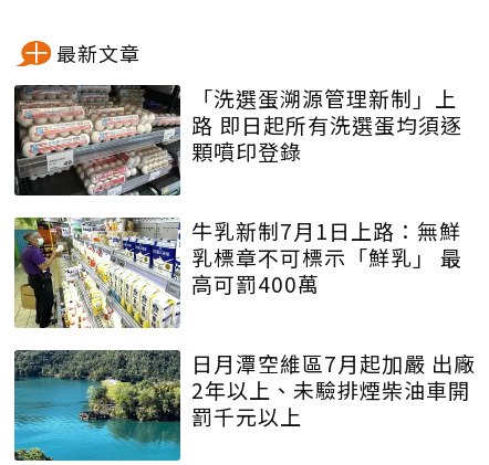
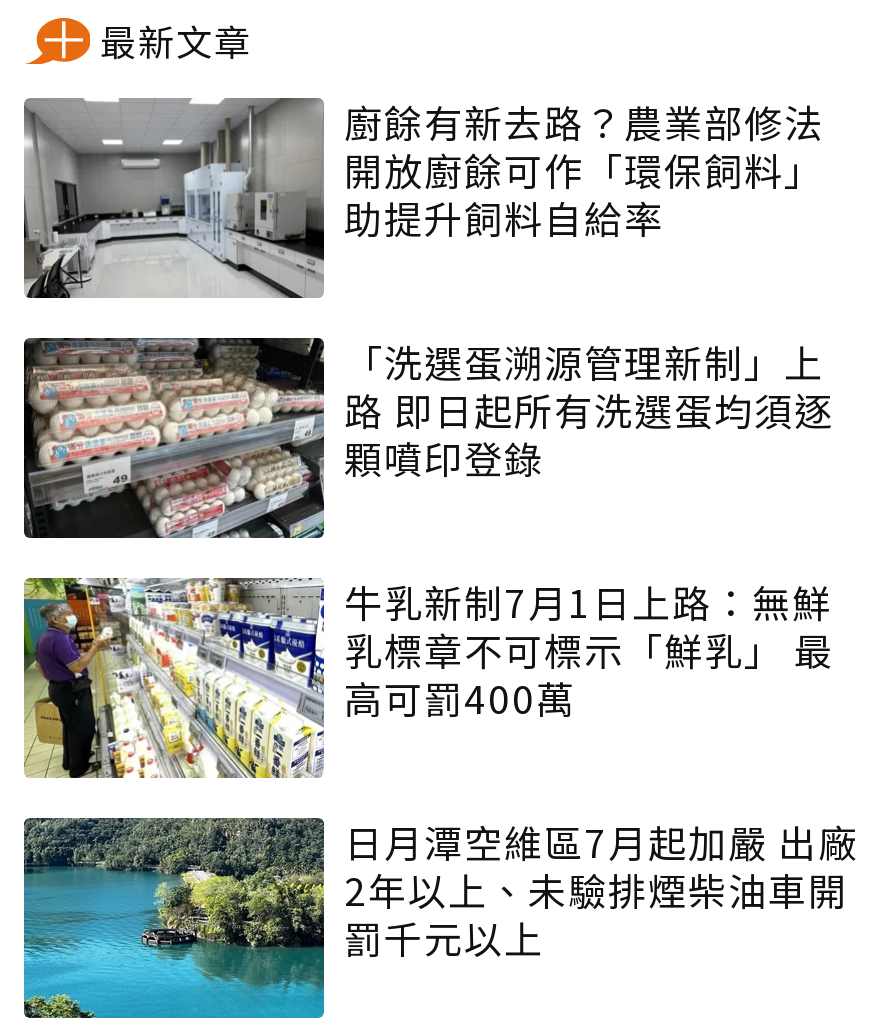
+ [image]
+ 廚餘有新去路？農業部修法
+ 開放廚餘可作「環保飼料」
+ 助提升飼料自給率
